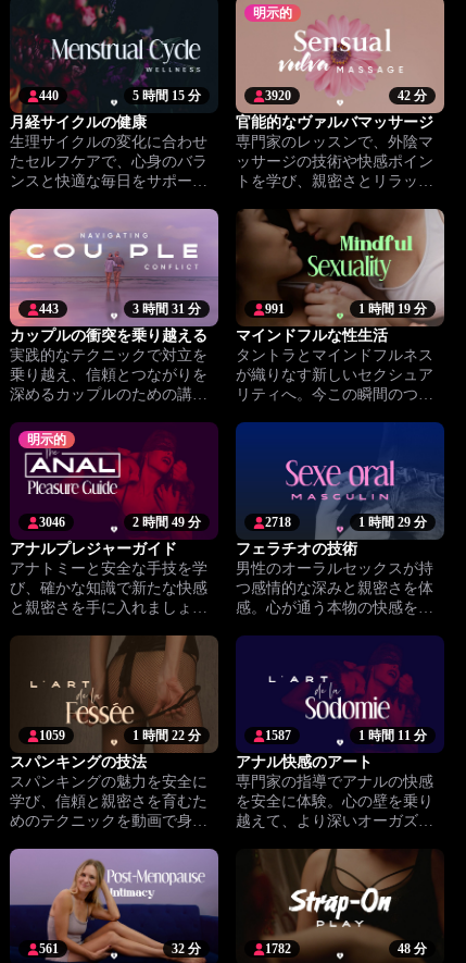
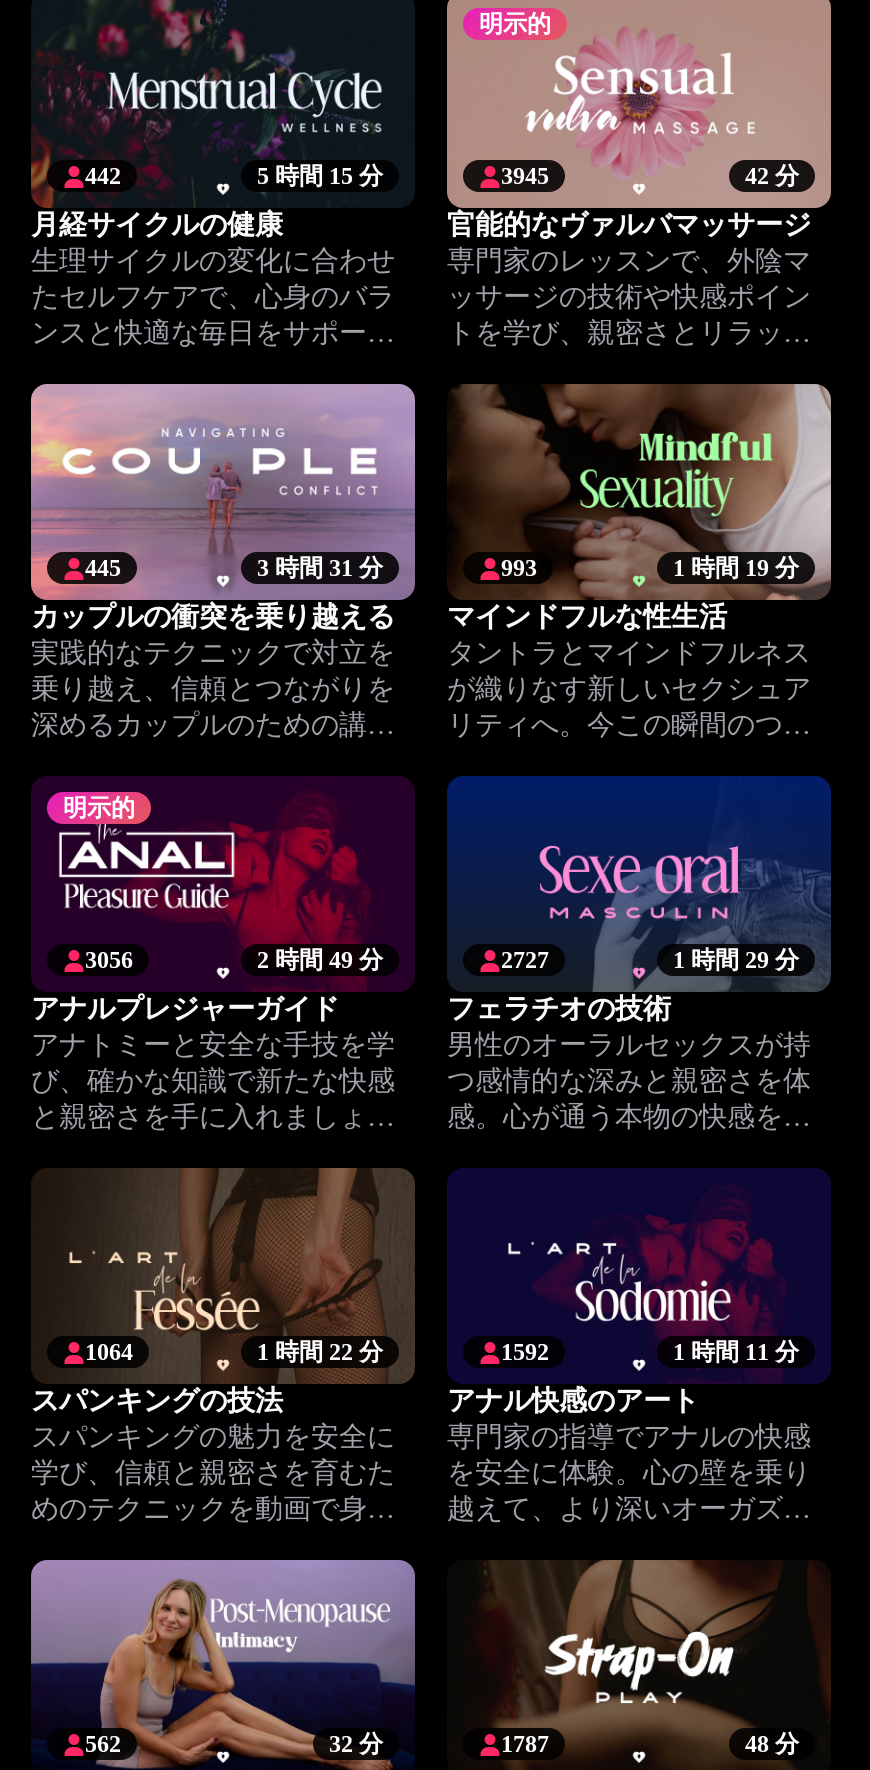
- 440
+ 442

- 3920
+ 3945

- 443
+ 445

- 991
+ 993

- 3046
+ 3056

- 2718
+ 2727

- 1059
+ 1064

- 1587
+ 1592

- 561
+ 562

- 1782
+ 1787
